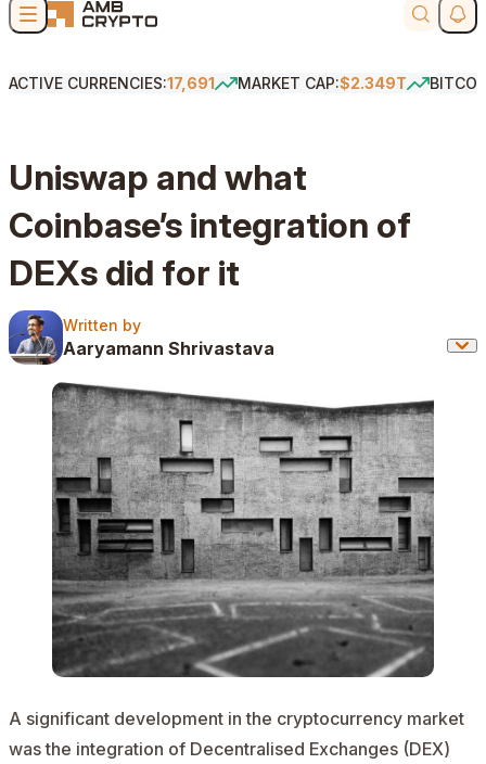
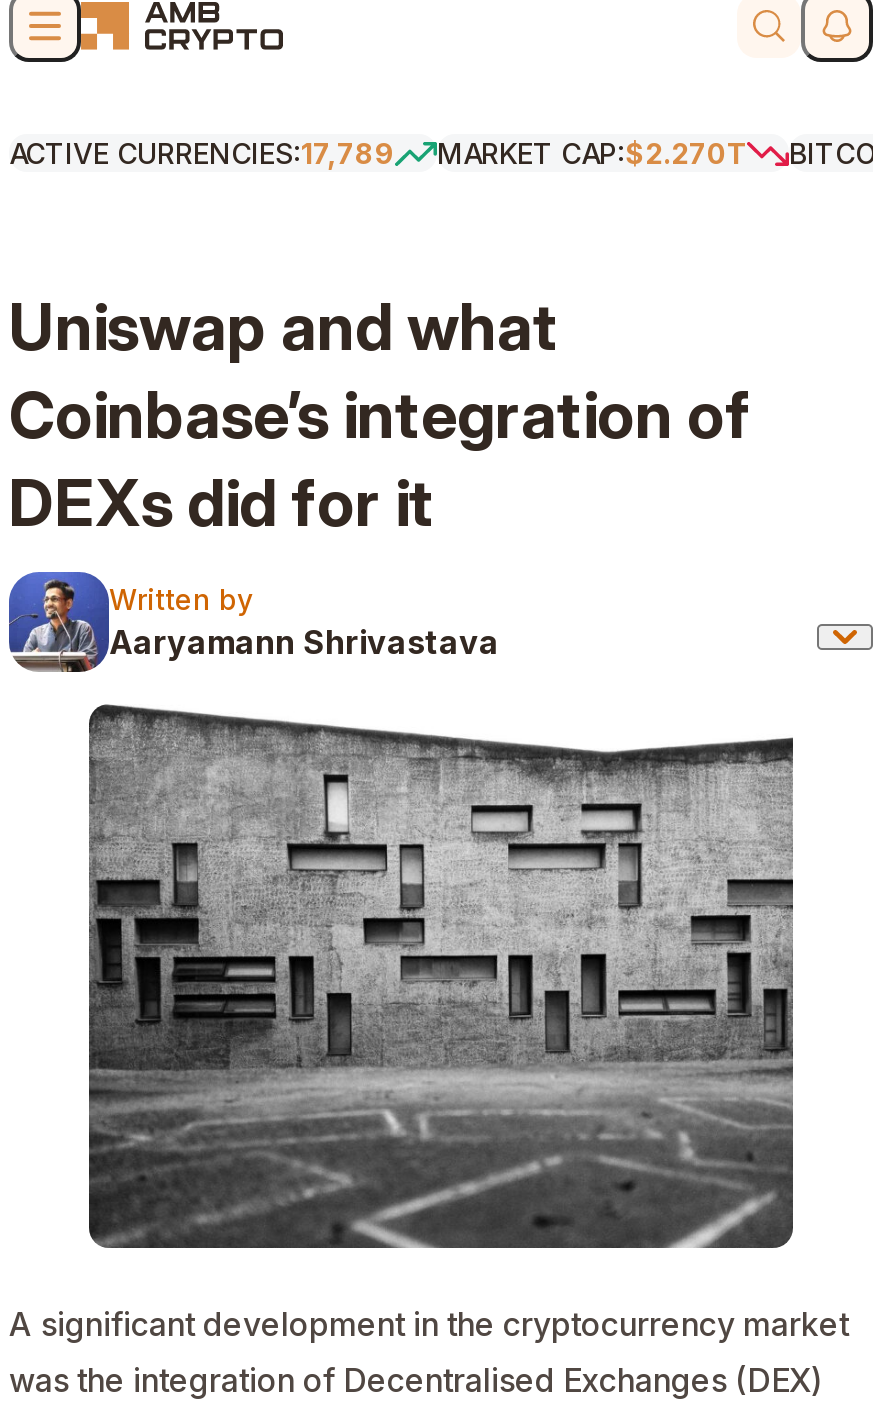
- ACTIVE CURRENCIES:17,691
+ ACTIVE CURRENCIES:17,789

- MARKET CAP:$2.349T
+ MARKET CAP:$2.270T
